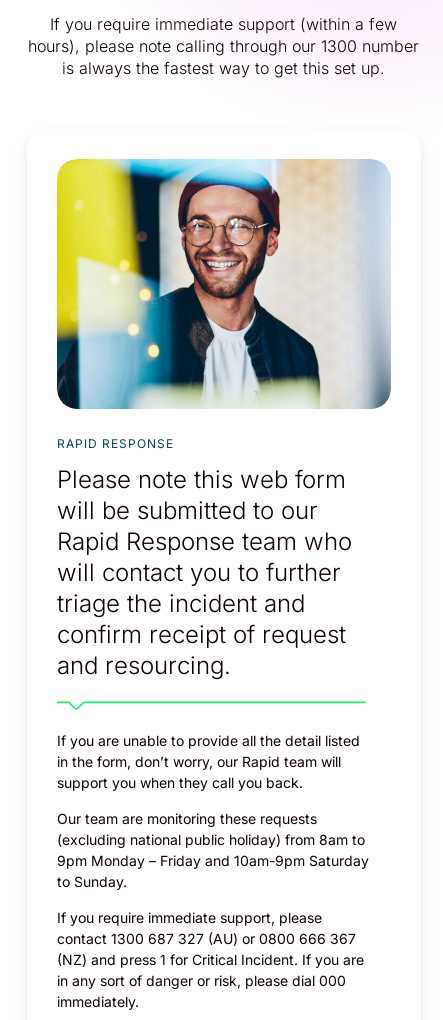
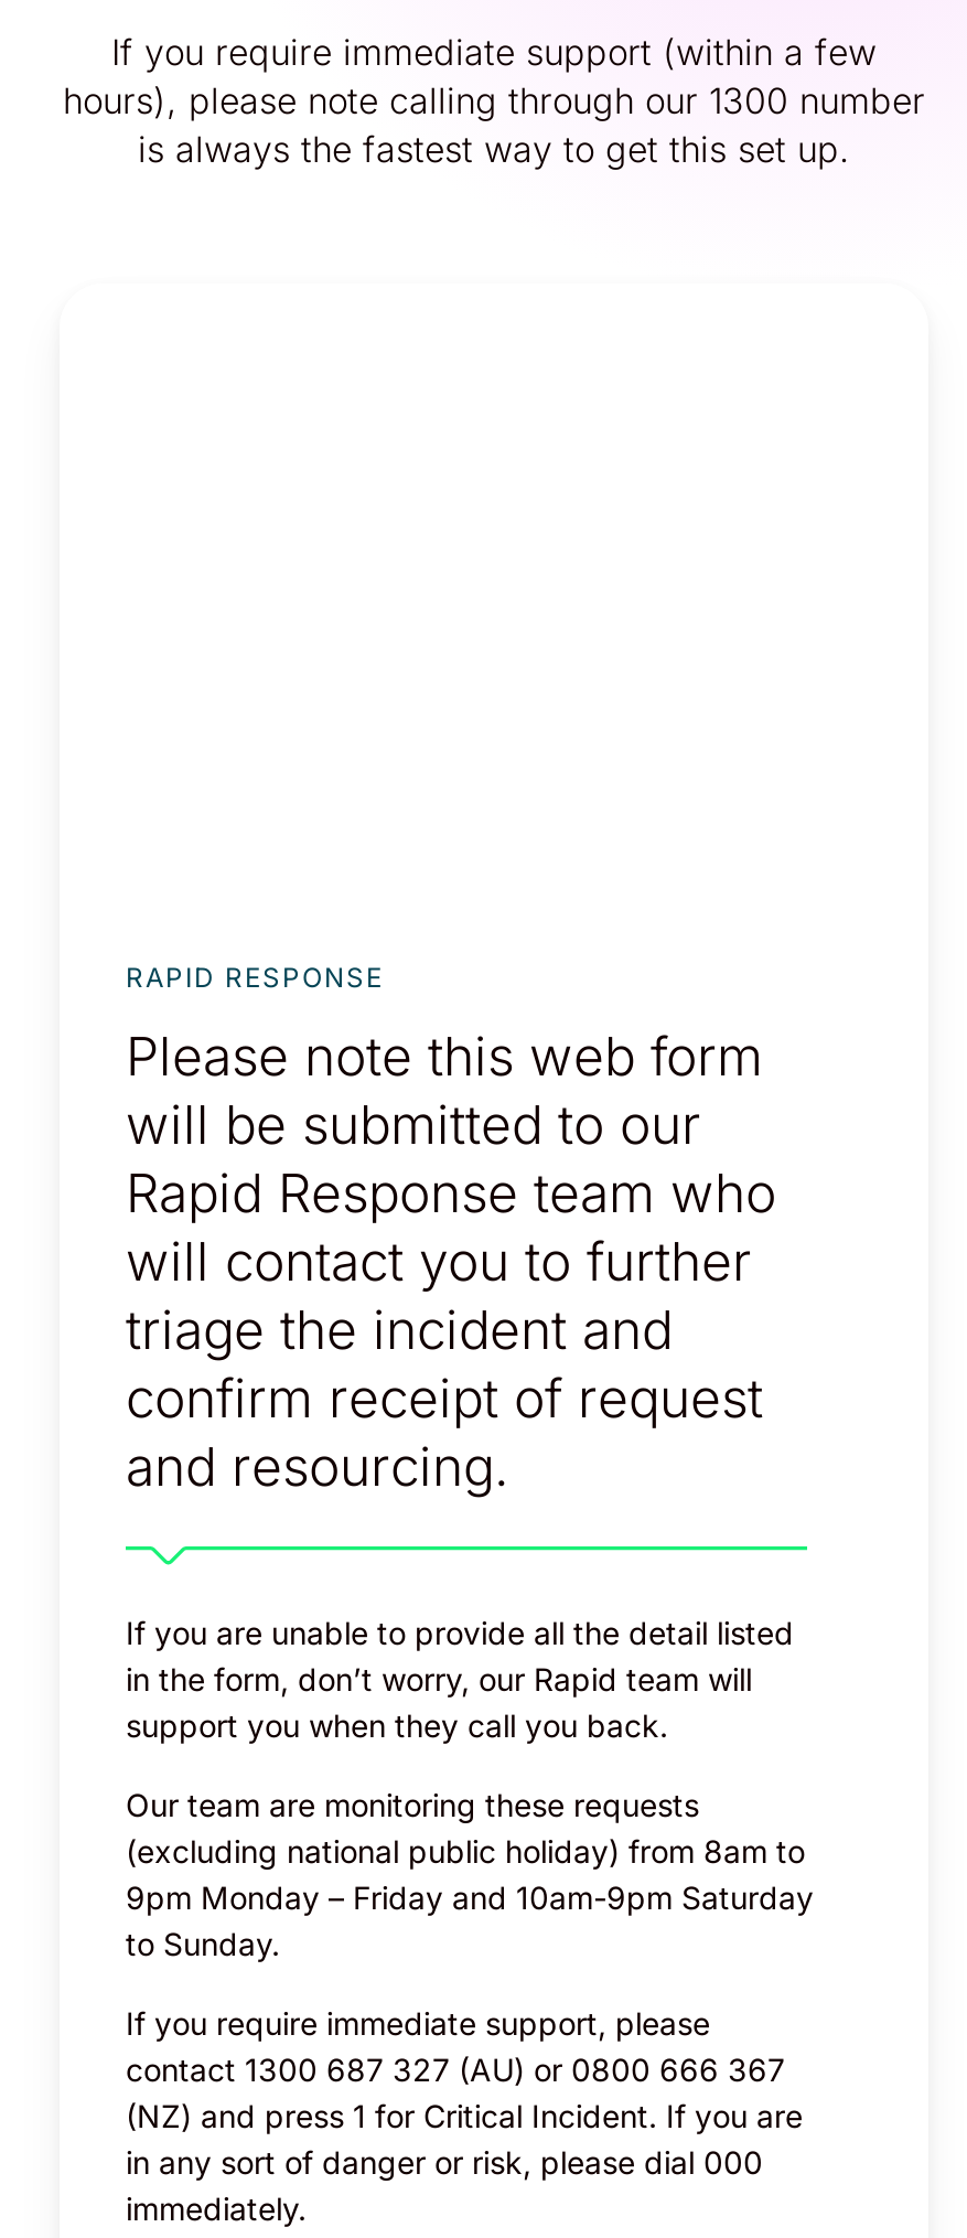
- [image]
